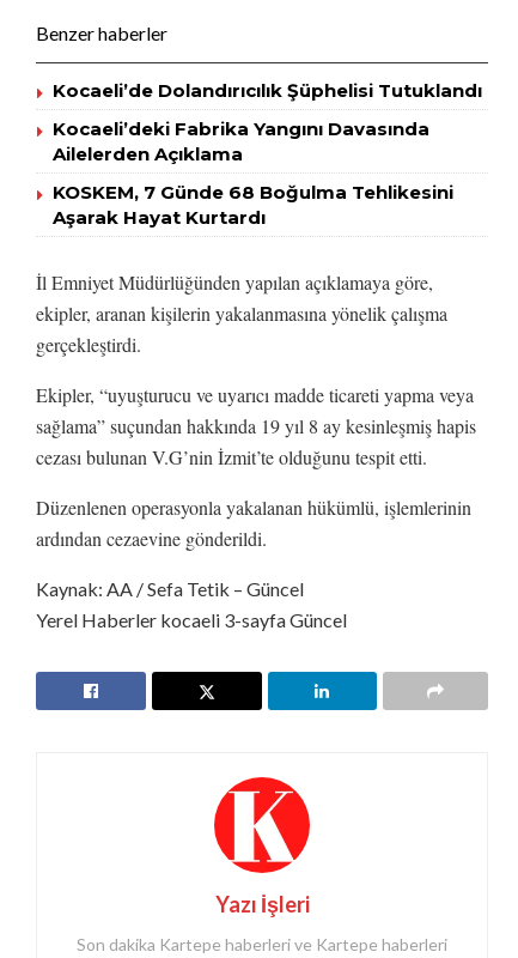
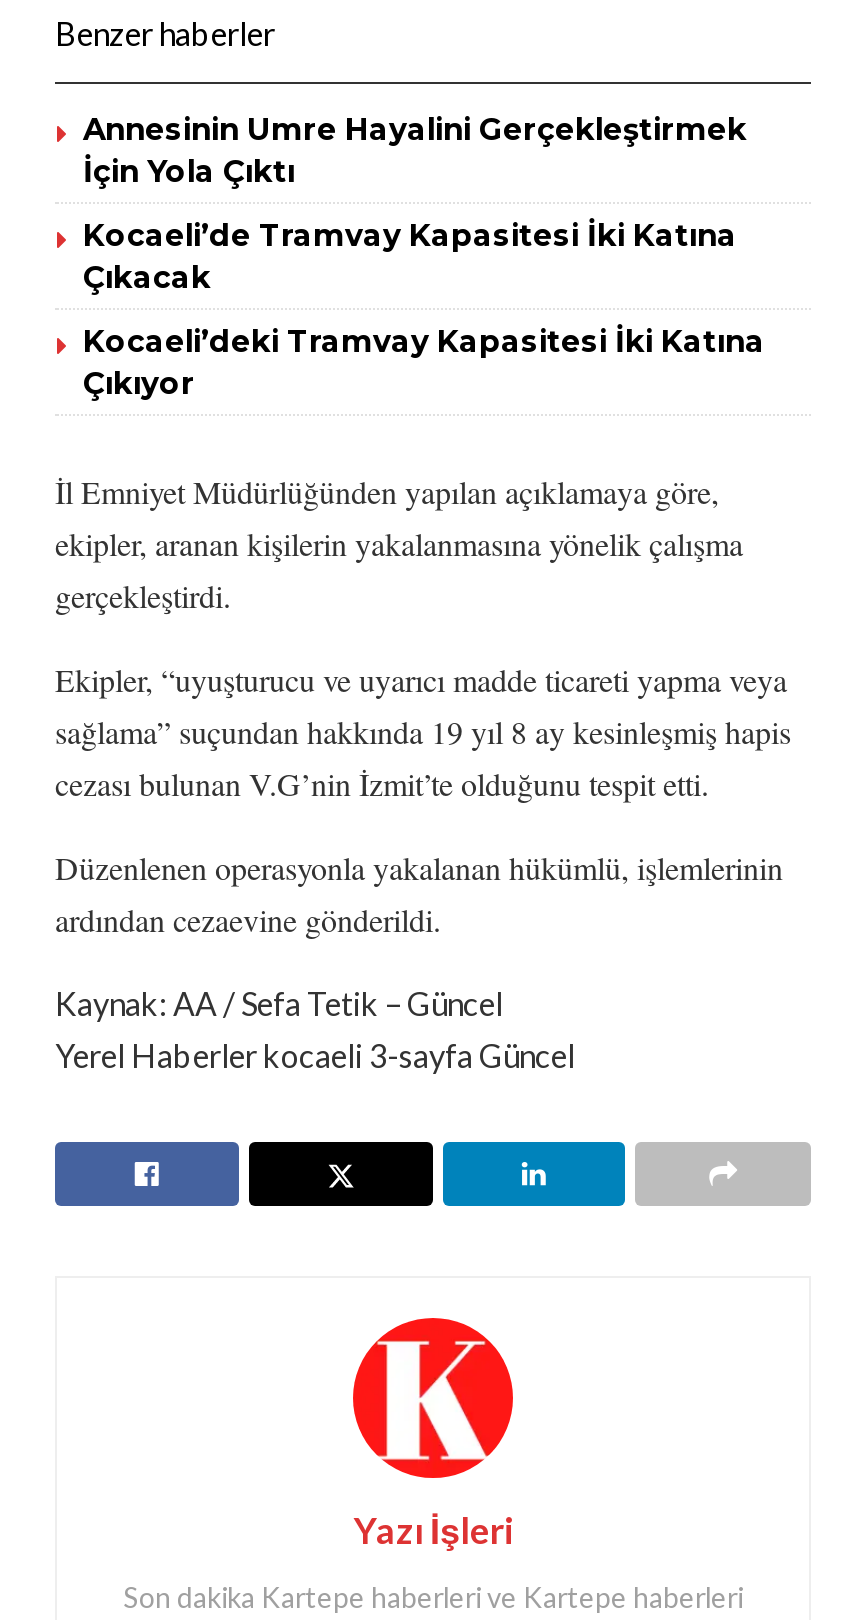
- Kocaeli’de Dolandırıcılık Şüphelisi Tutuklandı
+ Annesinin Umre Hayalini Gerçekleştirmek
+ İçin Yola Çıktı

- Kocaeli’deki Fabrika Yangını Davasında
- Ailelerden Açıklama
+ Kocaeli’de Tramvay Kapasitesi İki Katına
+ Çıkacak

- KOSKEM, 7 Günde 68 Boğulma Tehlikesini
- Aşarak Hayat Kurtardı
+ Kocaeli’deki Tramvay Kapasitesi İki Katına
+ Çıkıyor
